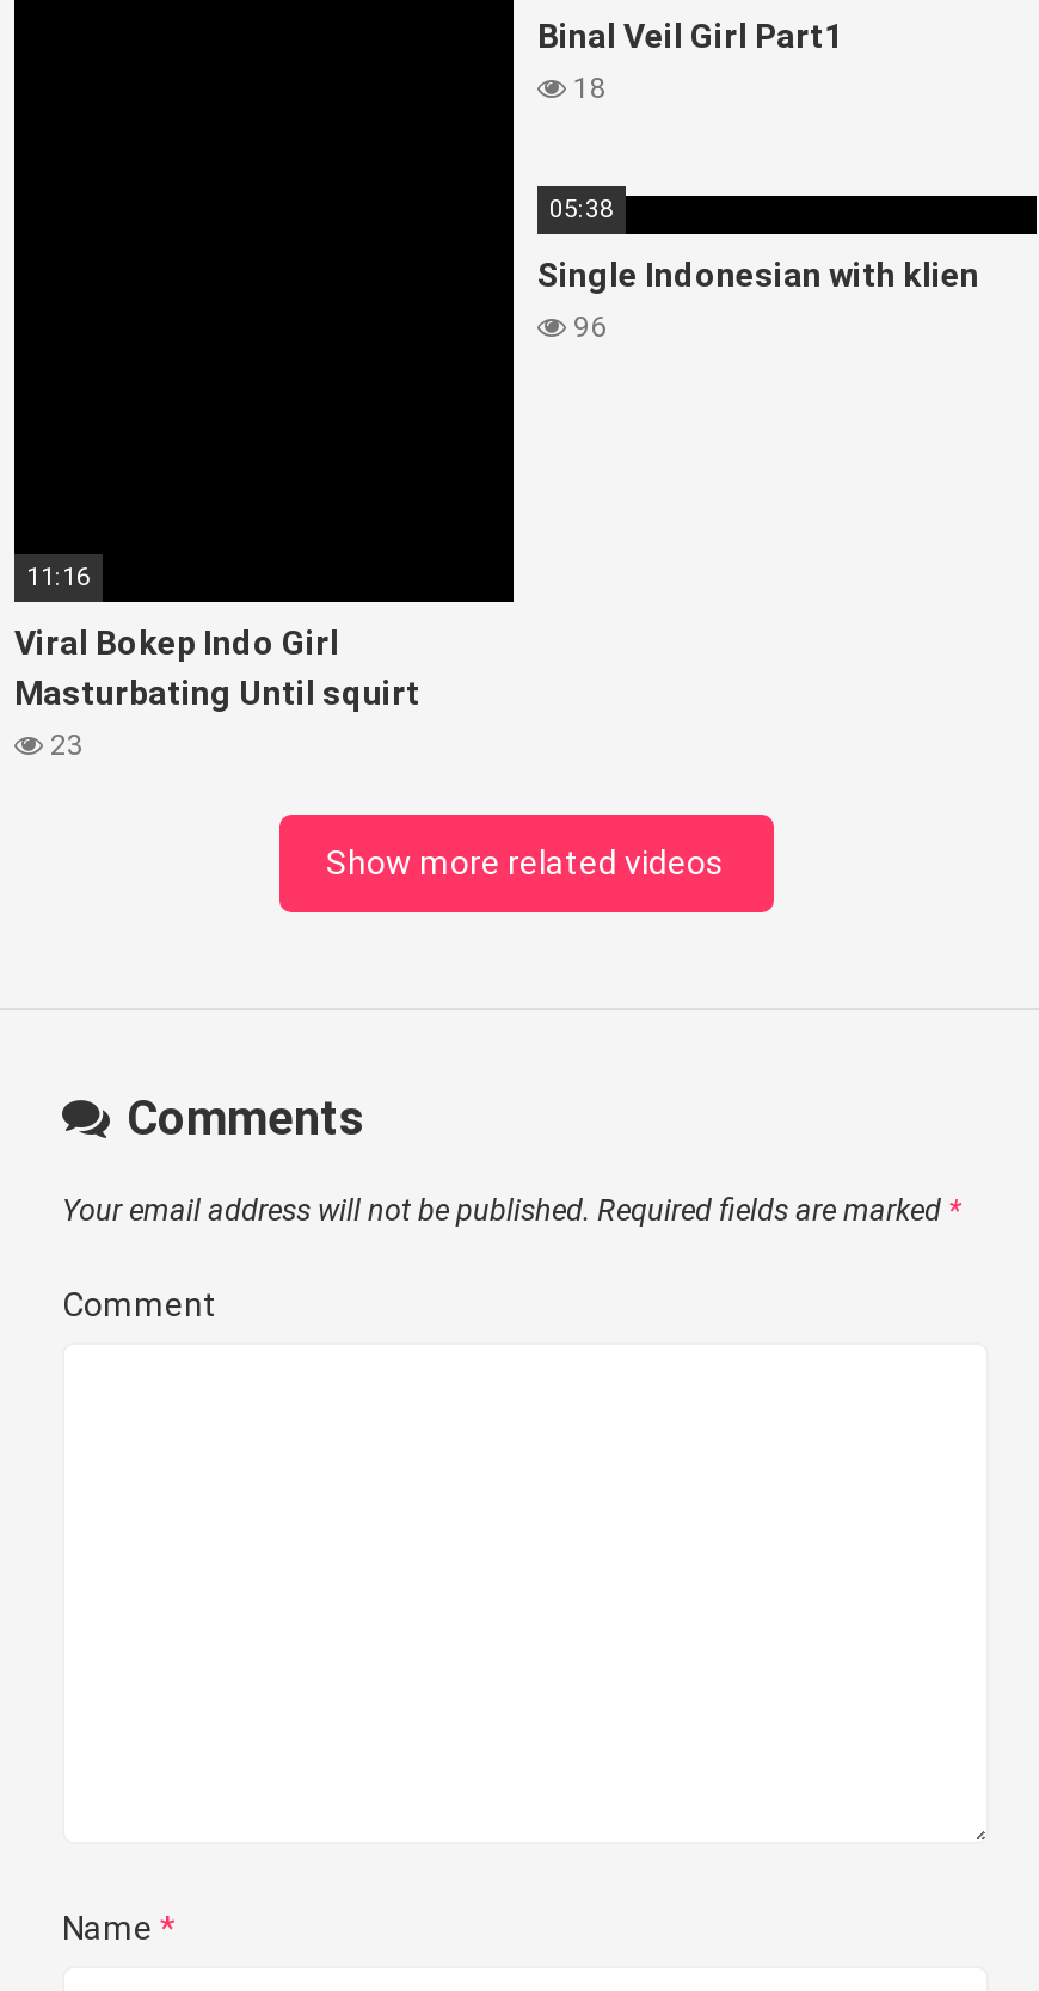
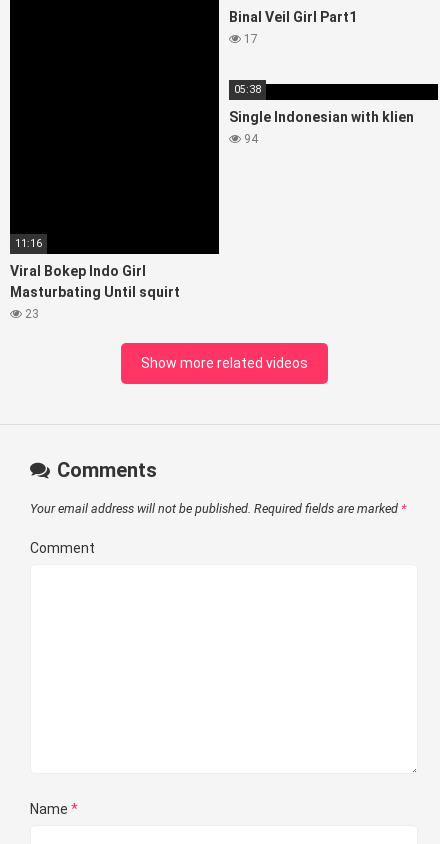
- 18
+ 17

- 96
+ 94
